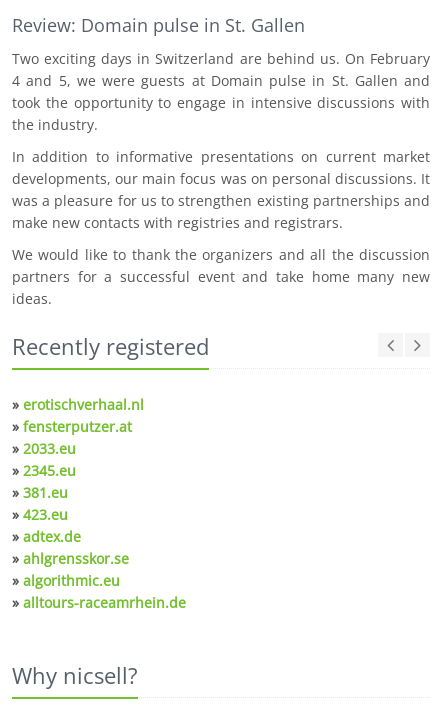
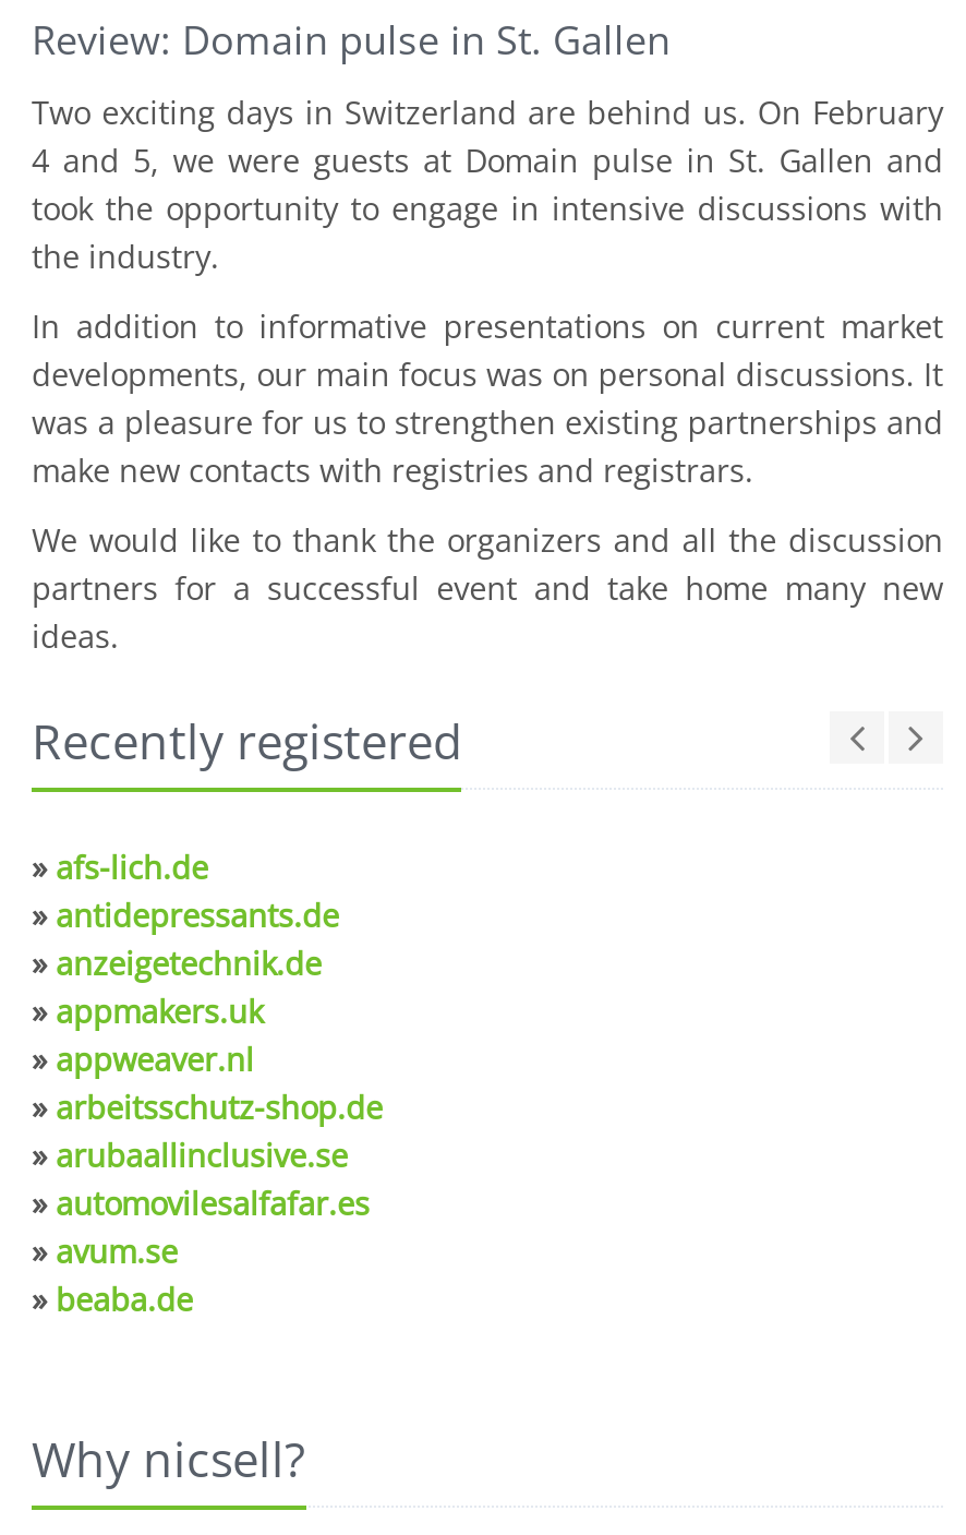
- » erotischverhaal.nl
- » fensterputzer.at
- » 2033.eu
- » 2345.eu
- » 381.eu
- » 423.eu
- » adtex.de
- » ahlgrensskor.se
- » algorithmic.eu
- » alltours-raceamrhein.de
+ » afs-lich.de
+ » antidepressants.de
+ » anzeigetechnik.de
+ » appmakers.uk
+ » appweaver.nl
+ » arbeitsschutz-shop.de
+ » arubaallinclusive.se
+ » automovilesalfafar.es
+ » avum.se
+ » beaba.de
